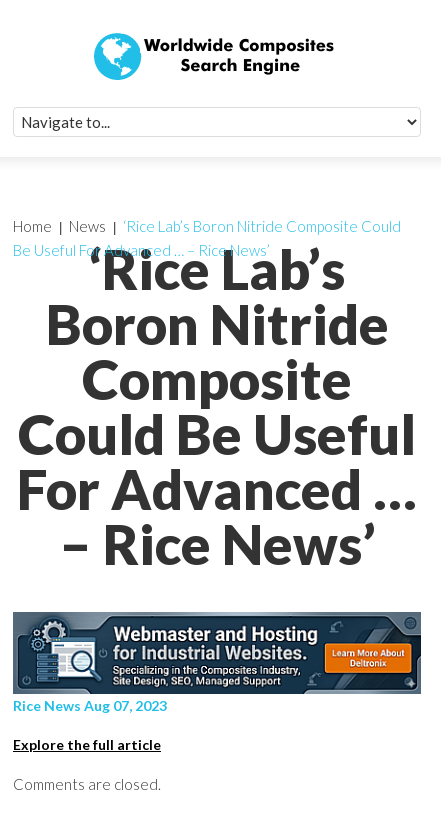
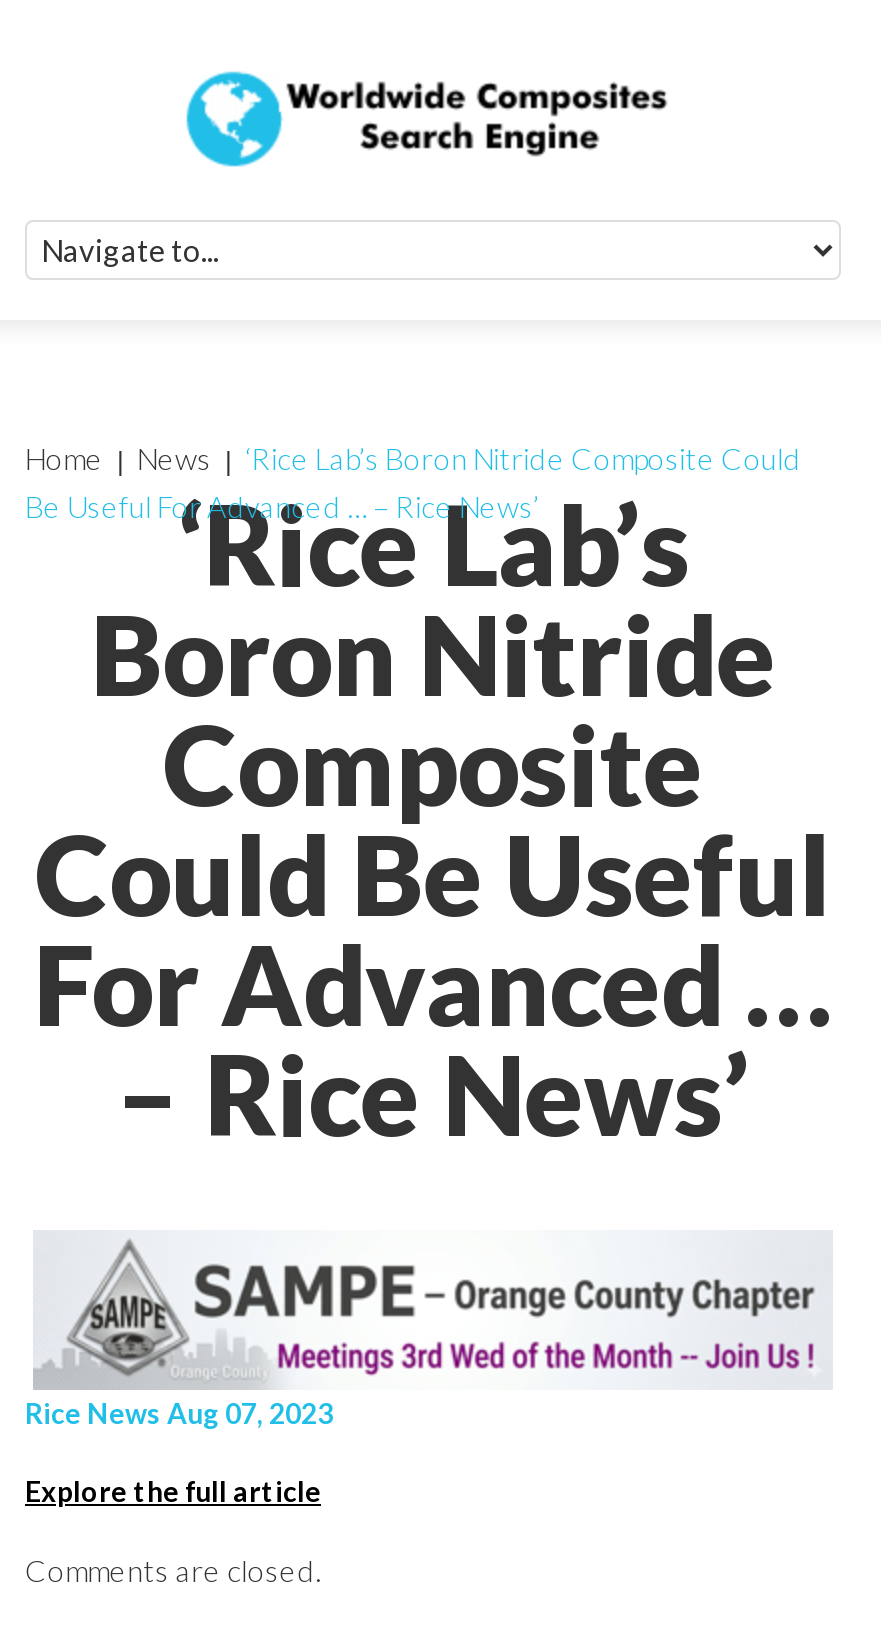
- [image]
+ [image]
